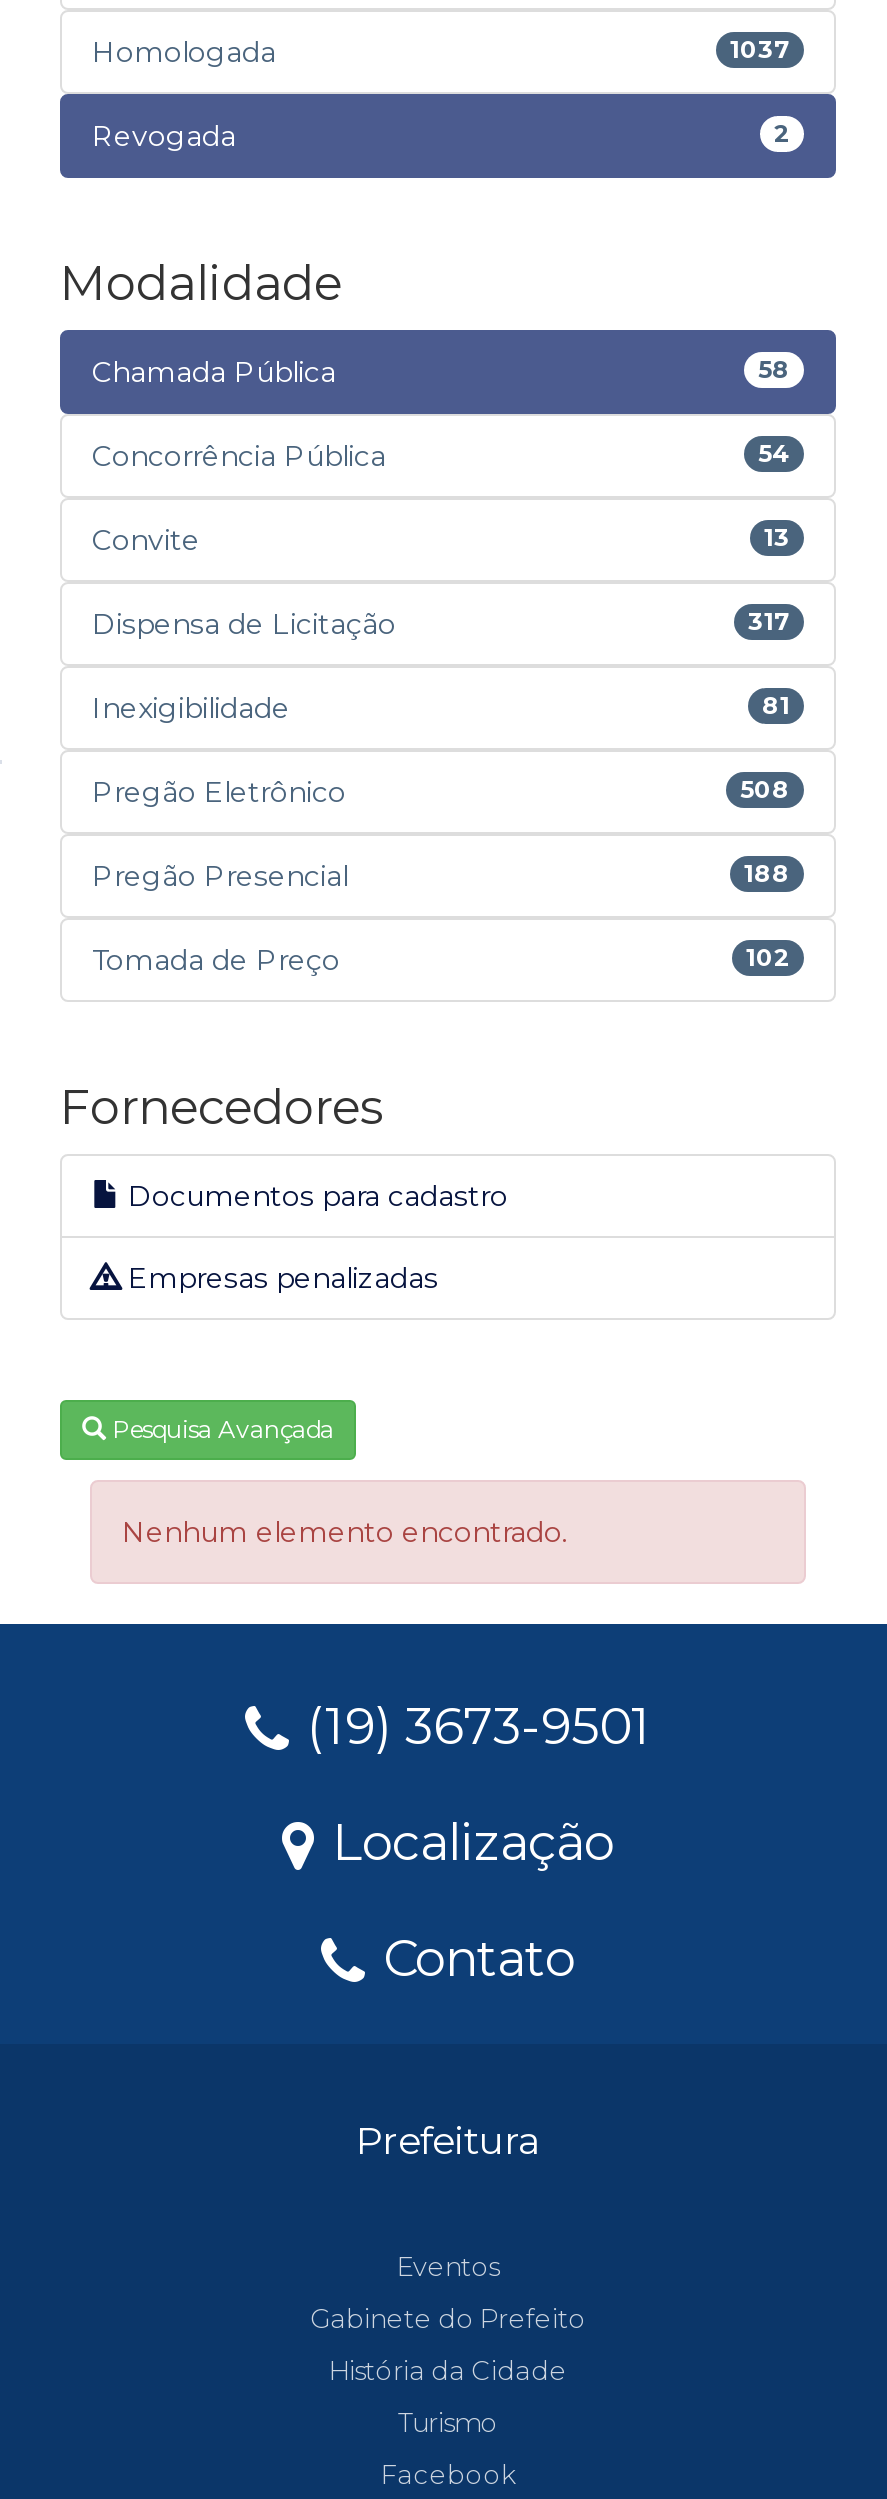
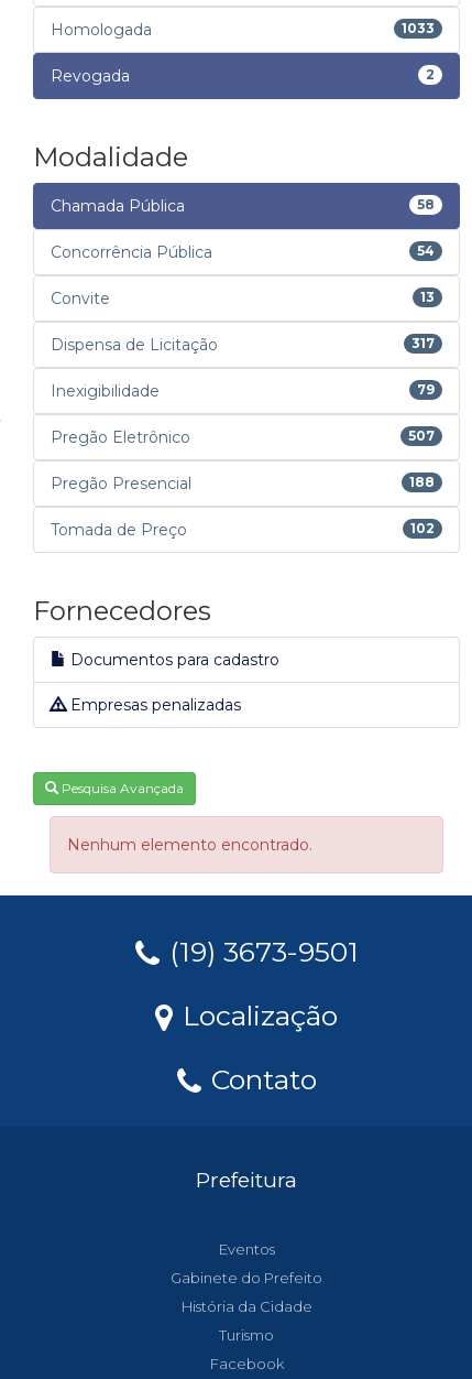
- 1037
+ 1033

- 81
+ 79

- 508
+ 507
